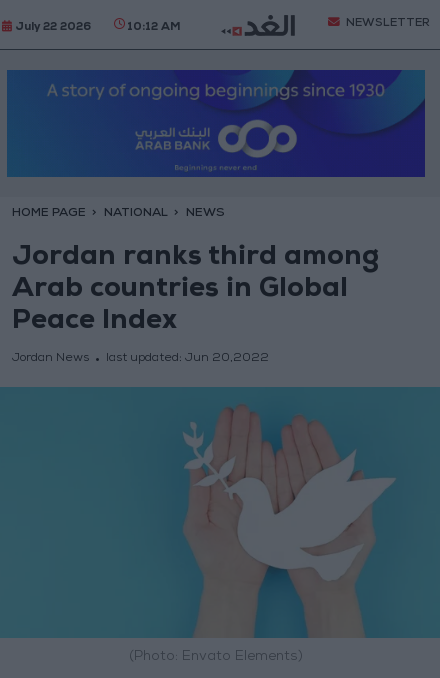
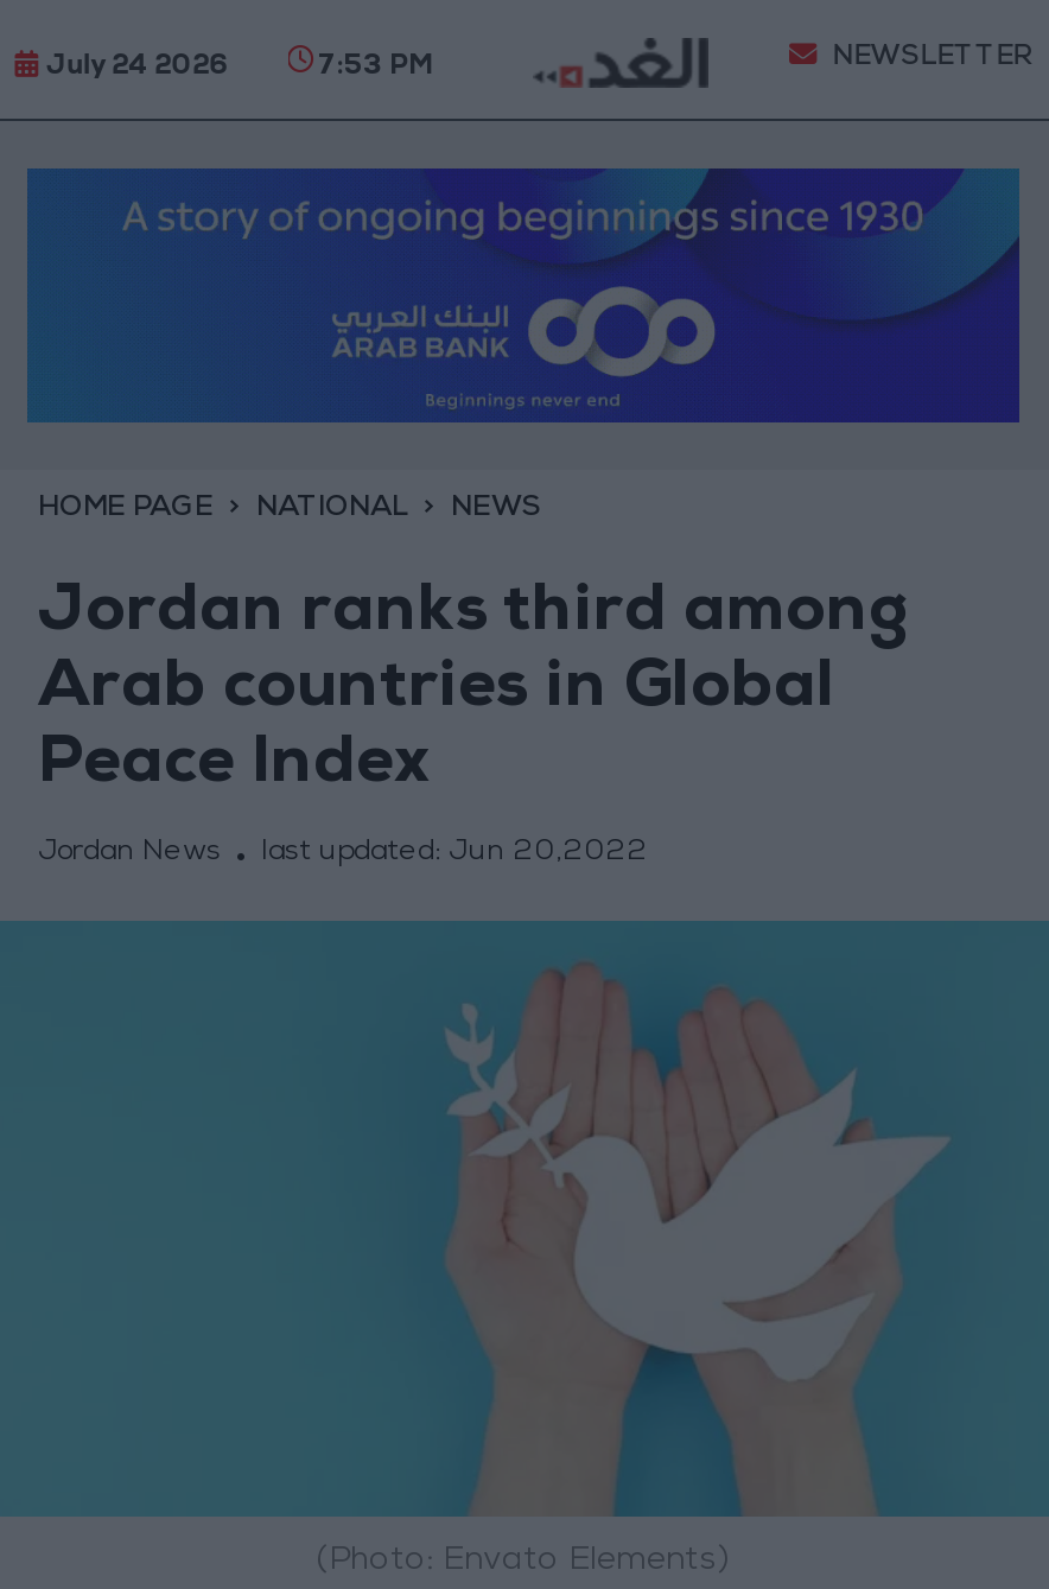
- July 22 2026
- 10:12 AM
+ July 24 2026
+ 7:53 PM
